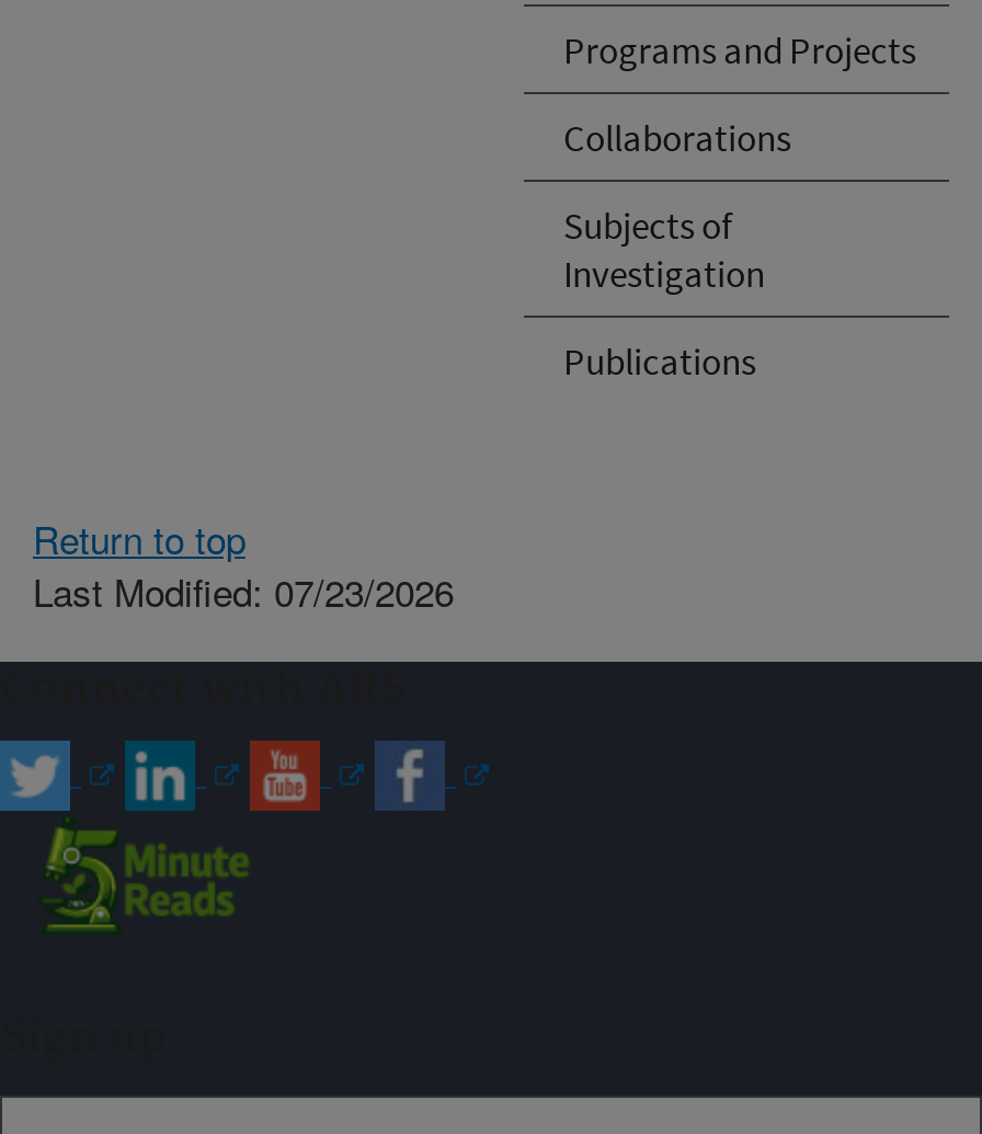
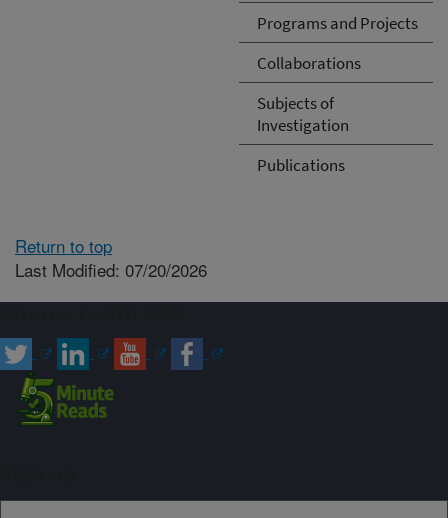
- Last Modified: 07/23/2026
+ Last Modified: 07/20/2026
